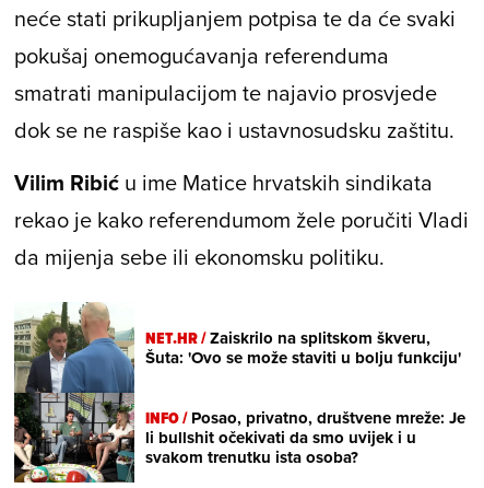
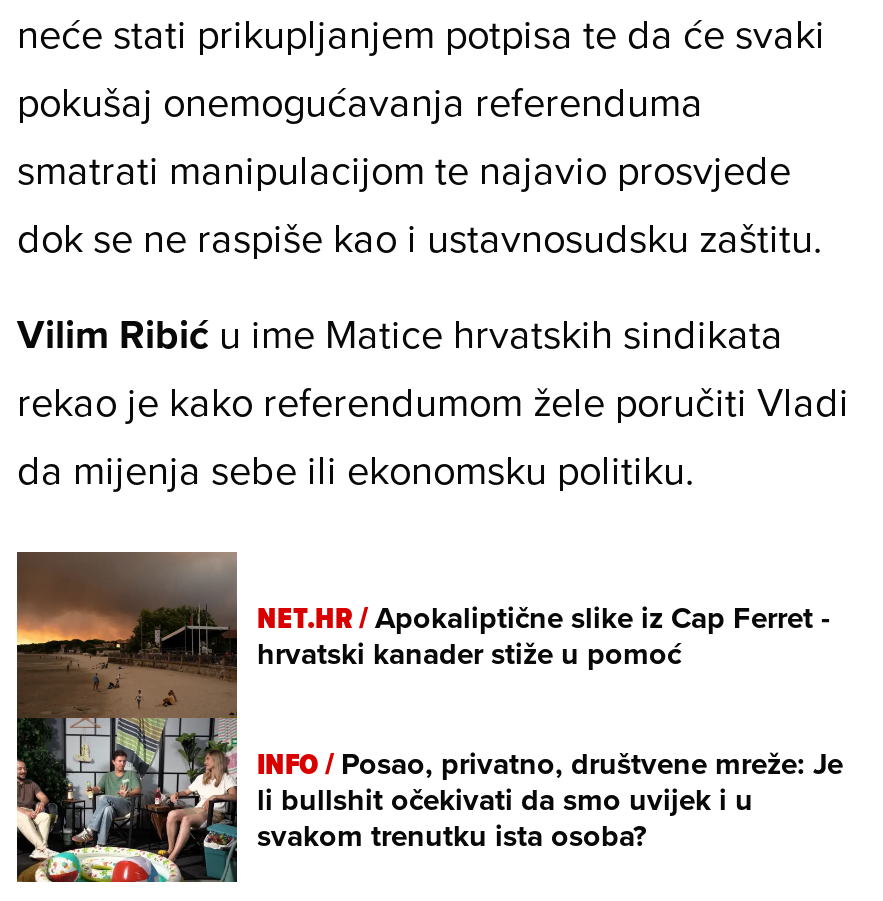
- [image]
- NET.HR /Zaiskrilo na splitskom škveru,
- Šuta: 'Ovo se može staviti u bolju funkciju'
+ [image]
+ NET.HR /Apokaliptične slike iz Cap Ferret -
+ hrvatski kanader stiže u pomoć
